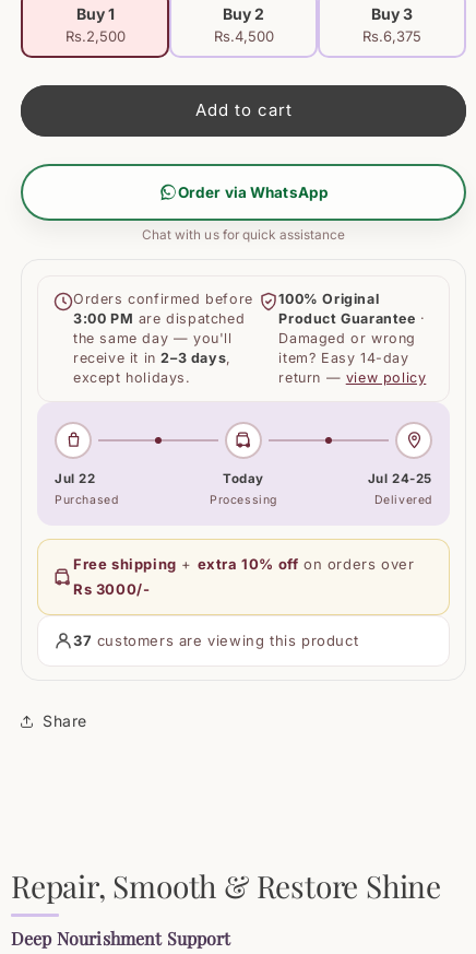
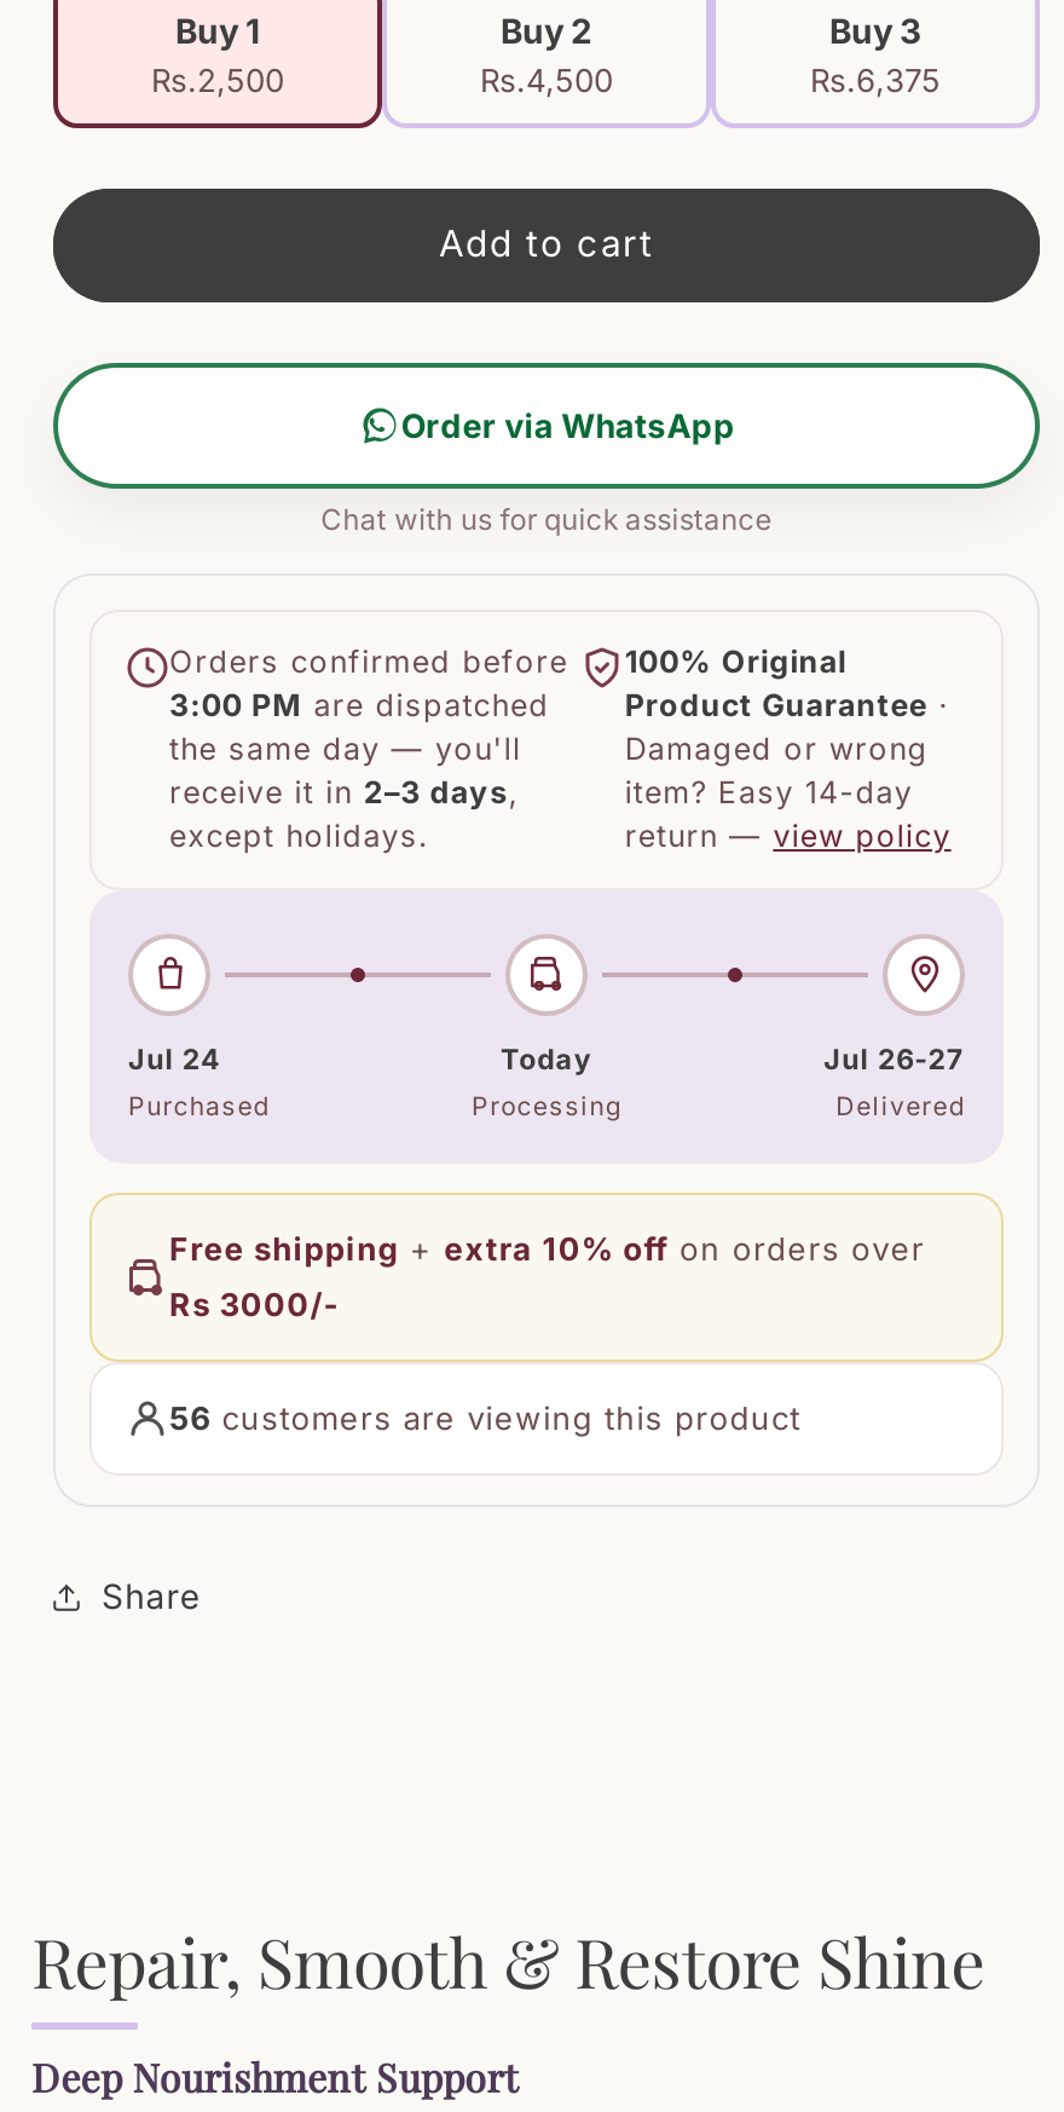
- Jul 22
+ Jul 24

- Jul 24-25
+ Jul 26-27

- 37 customers are viewing this product
+ 56 customers are viewing this product
